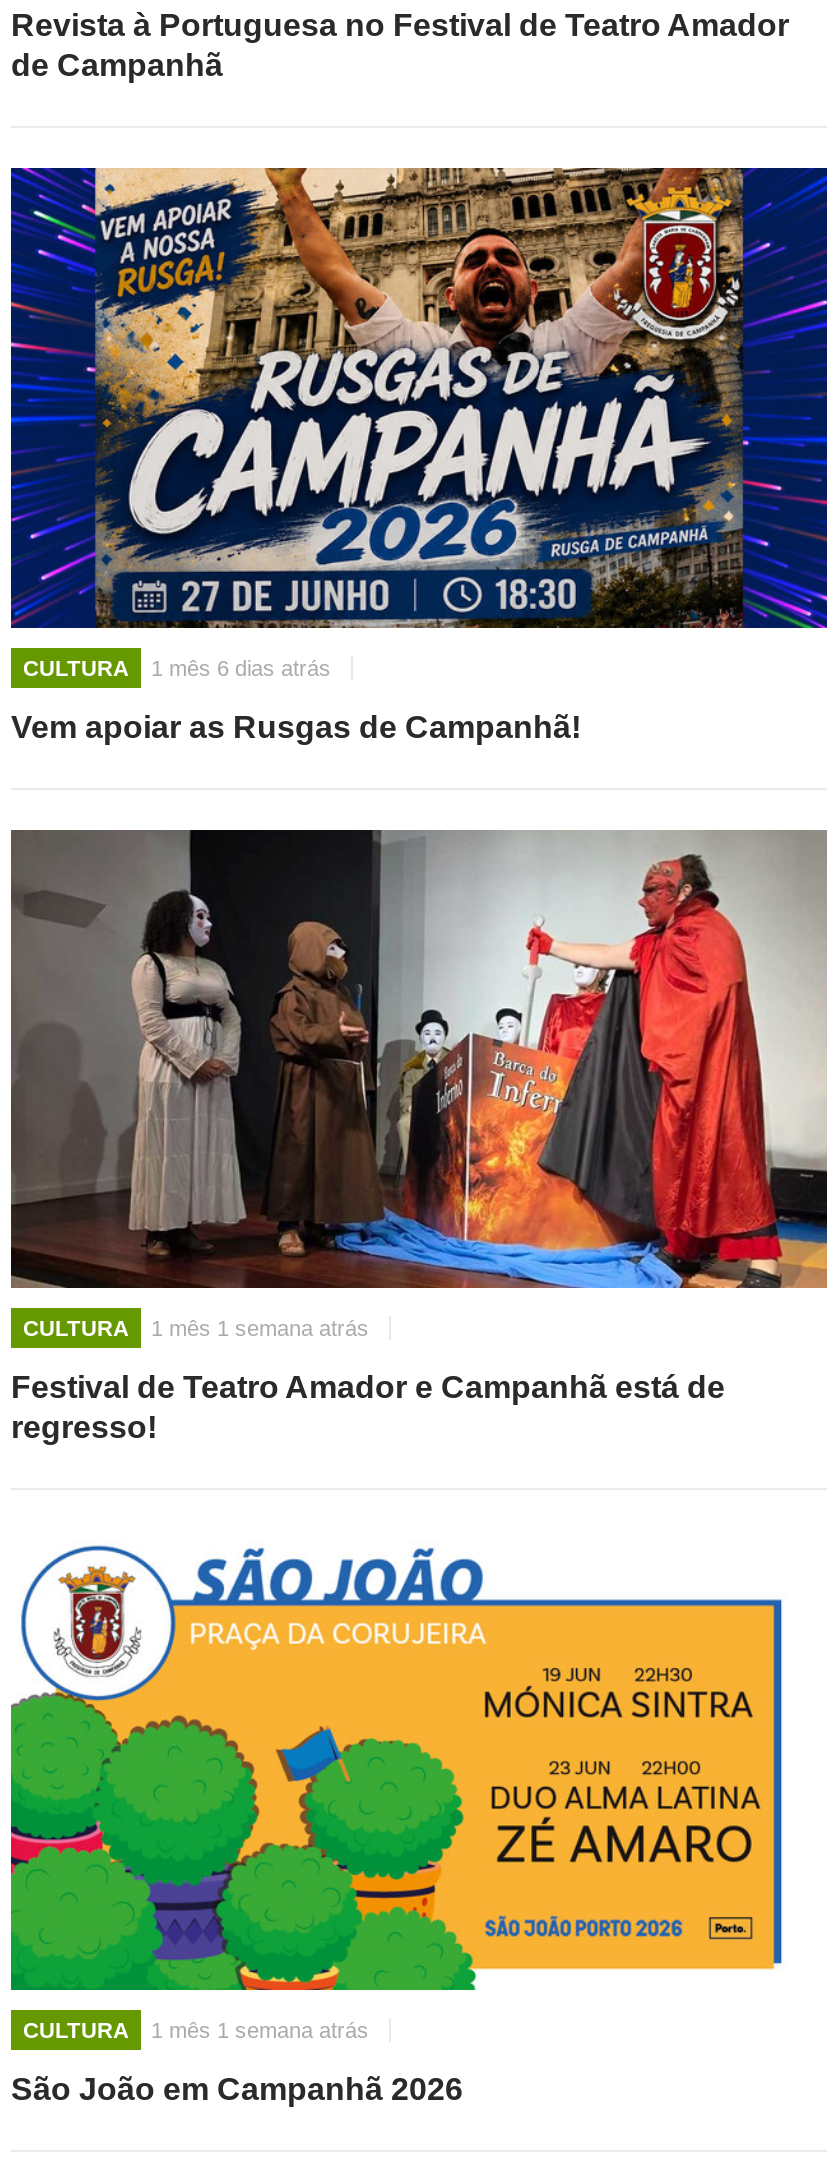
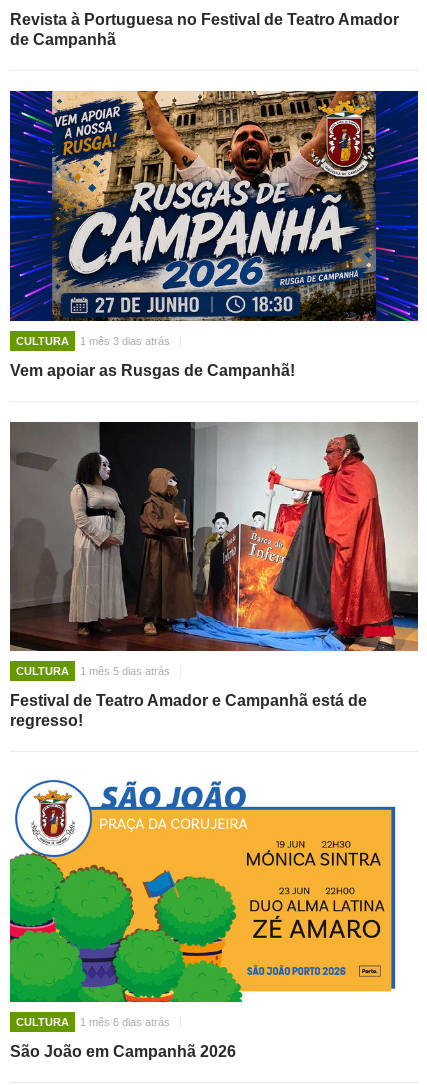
moved down: 1 mês 6 dias atrás

+ 1 mês 3 dias atrás

- 1 mês 1 semana atrás
+ 1 mês 5 dias atrás

- 1 mês 1 semana atrás
